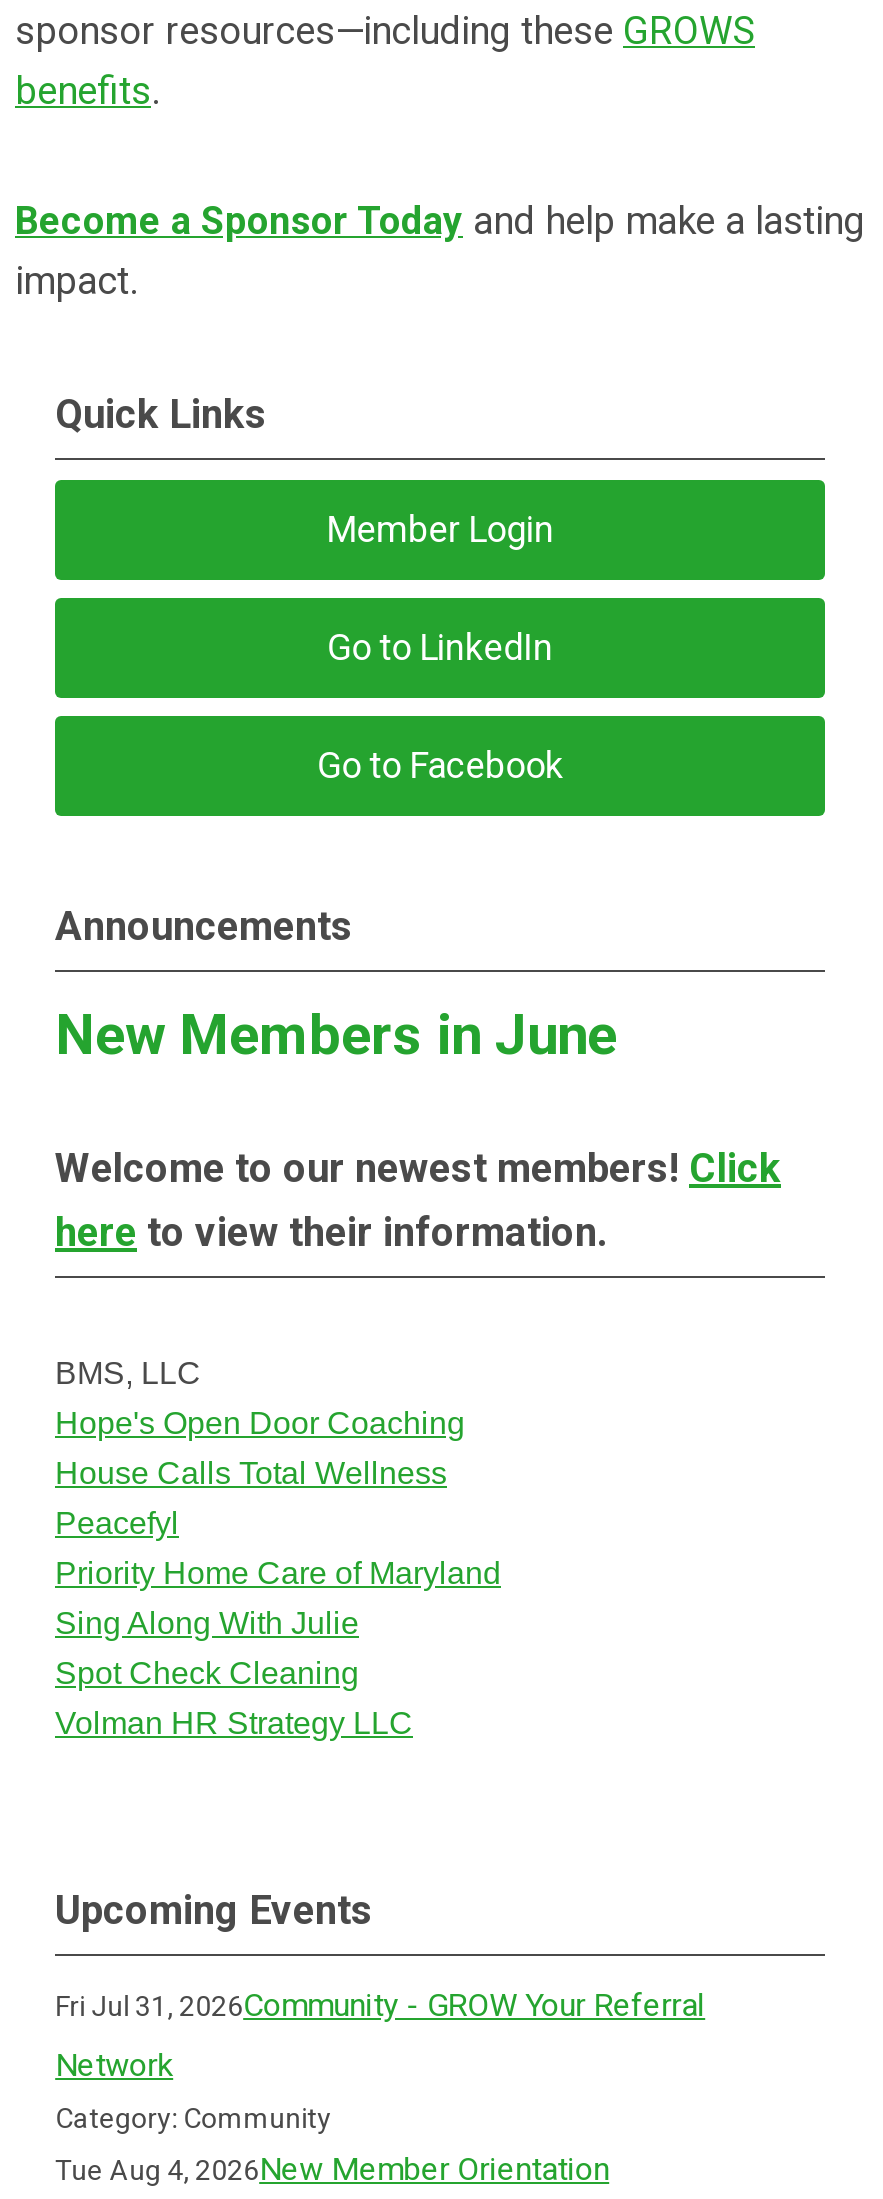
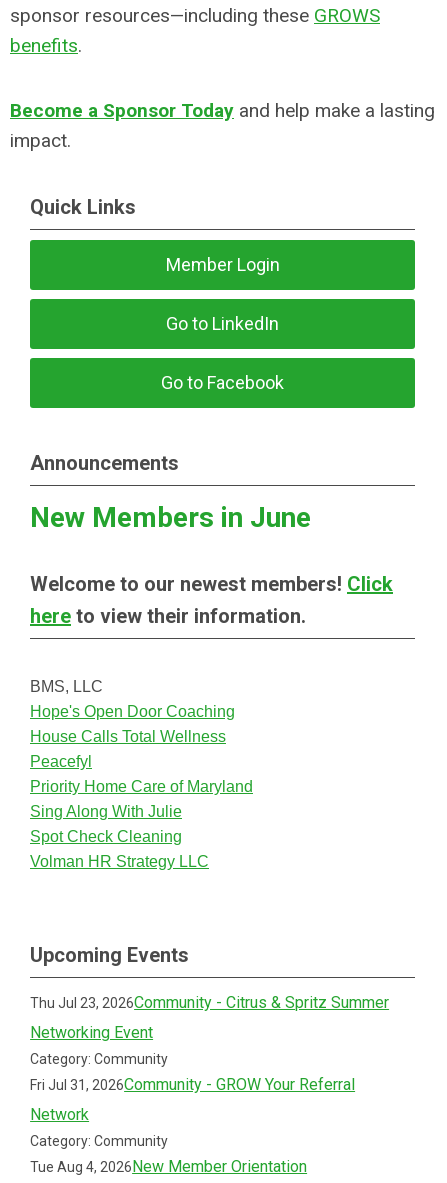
+ Thu Jul 23, 2026Community - Citrus & Spritz Summer
+ Networking Event
+ Category: Community
